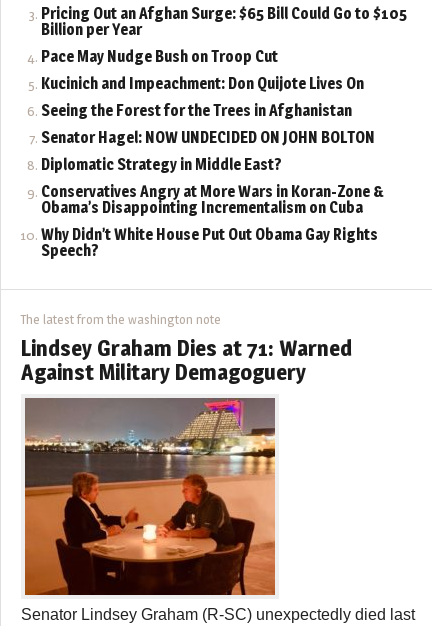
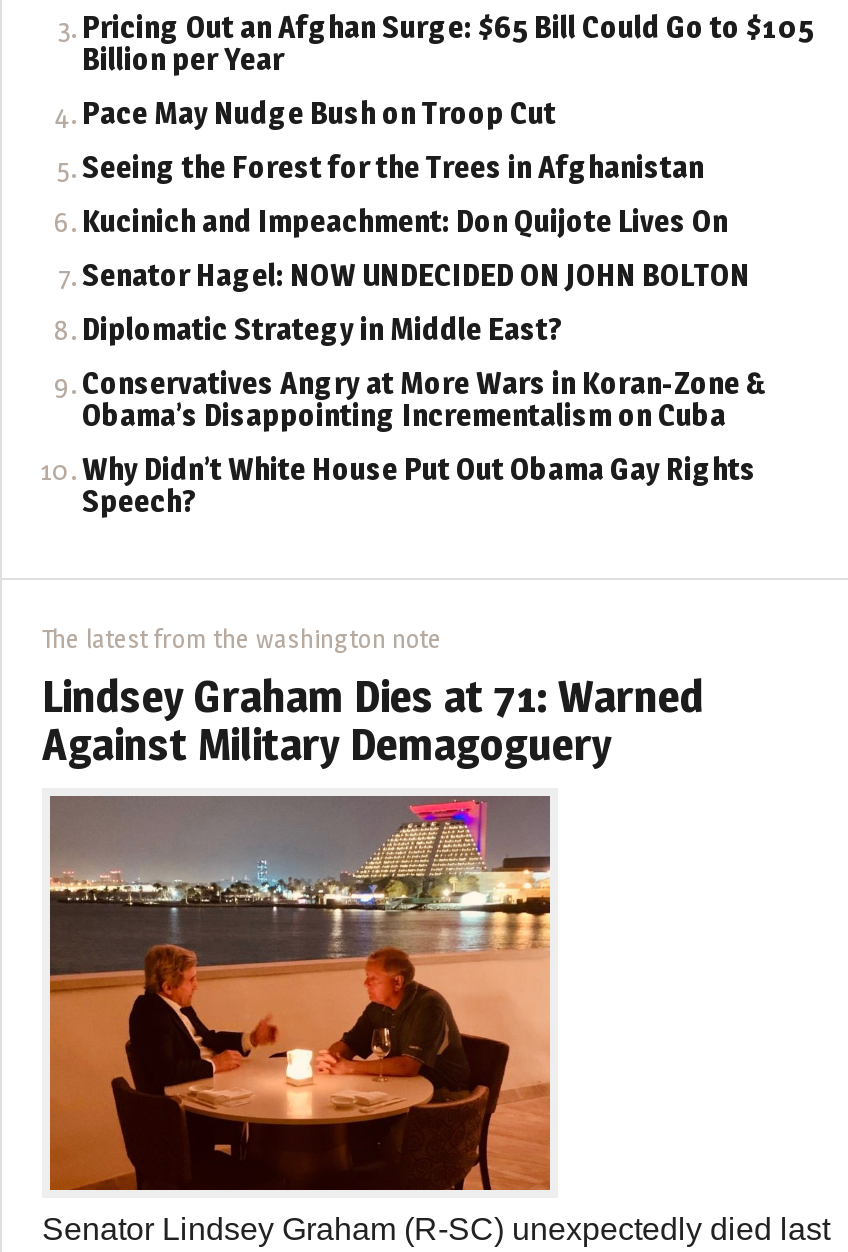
moved down: Kucinich and Impeachment: Don Quijote Lives On

moved up: Seeing the Forest for the Trees in Afghanistan
